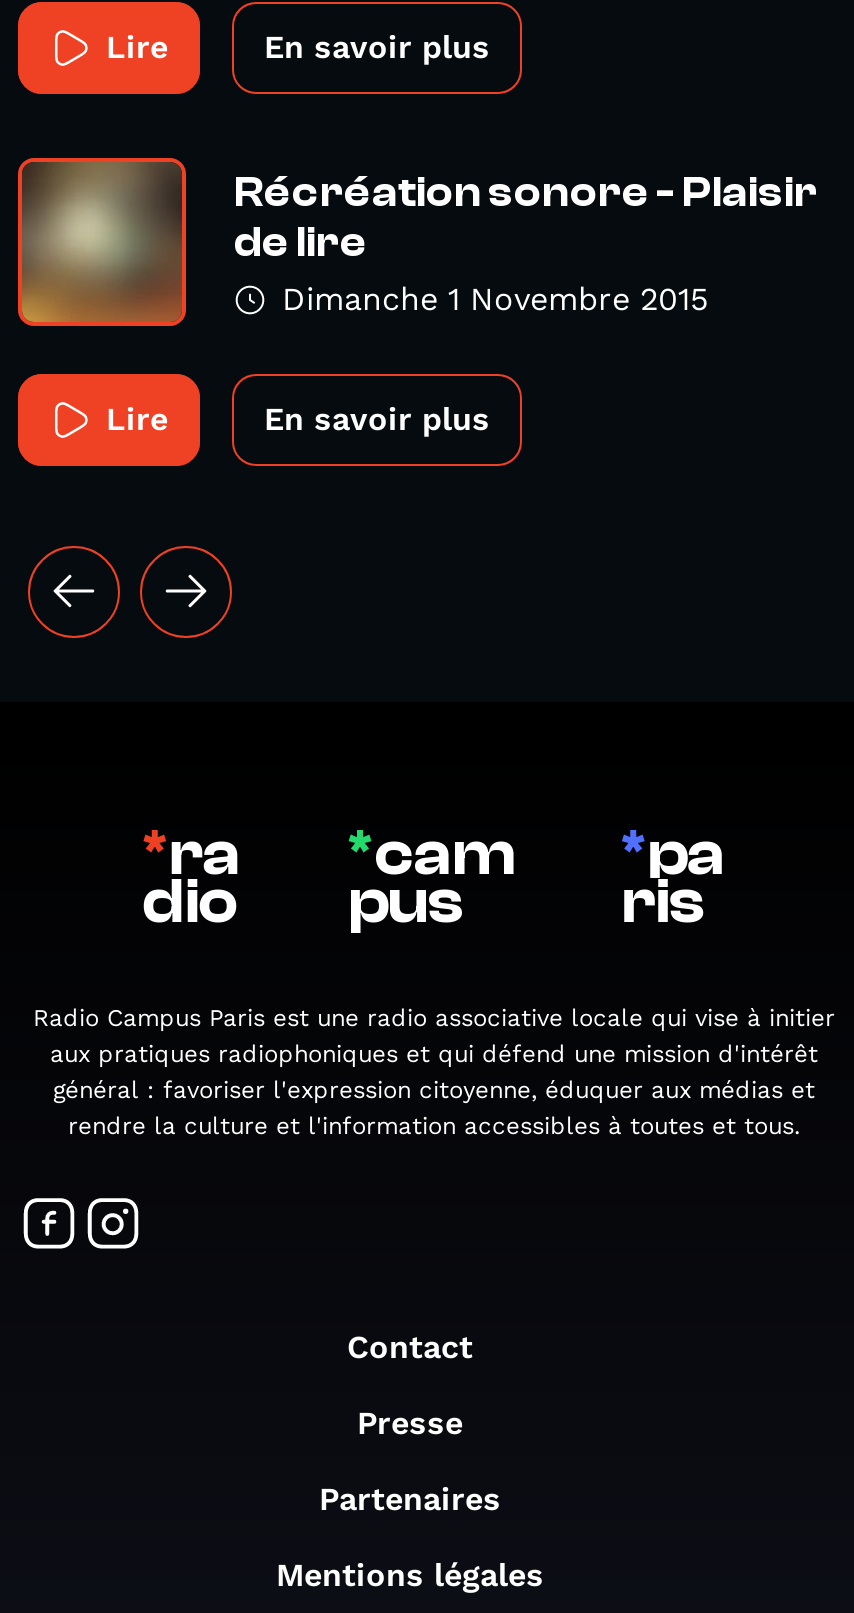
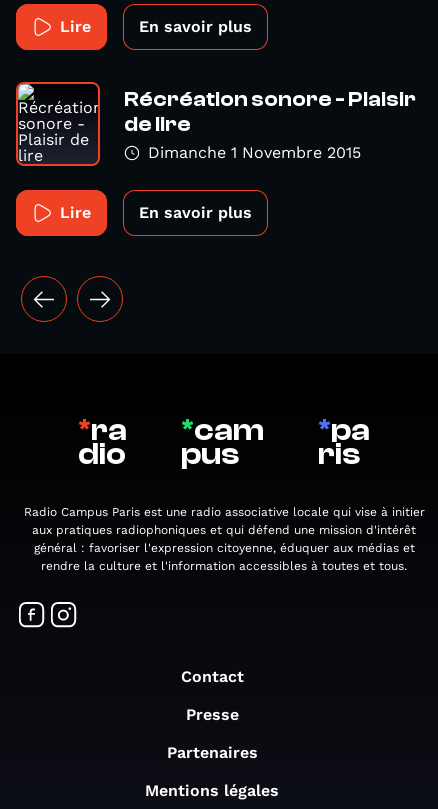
- [image]
+ [image]
